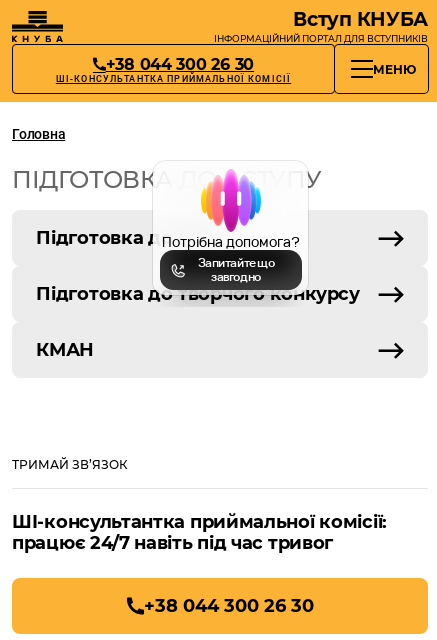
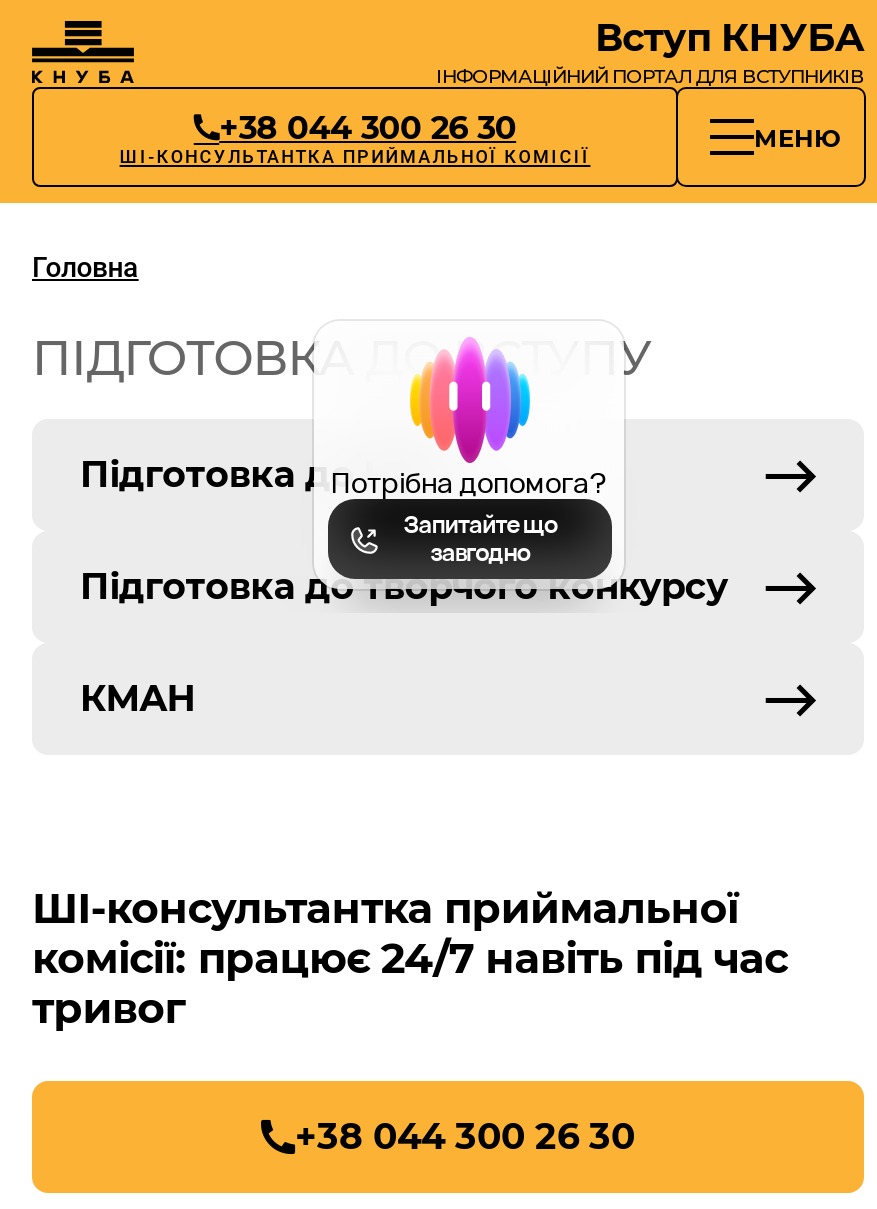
- ТРИМАЙ ЗВ’ЯЗОК
- ШІ-консультантка приймальної комісії:
- працює 24/7 навіть під час тривог
+ ШІ-консультантка приймальної
+ комісії: працює 24/7 навіть під час
+ тривог
